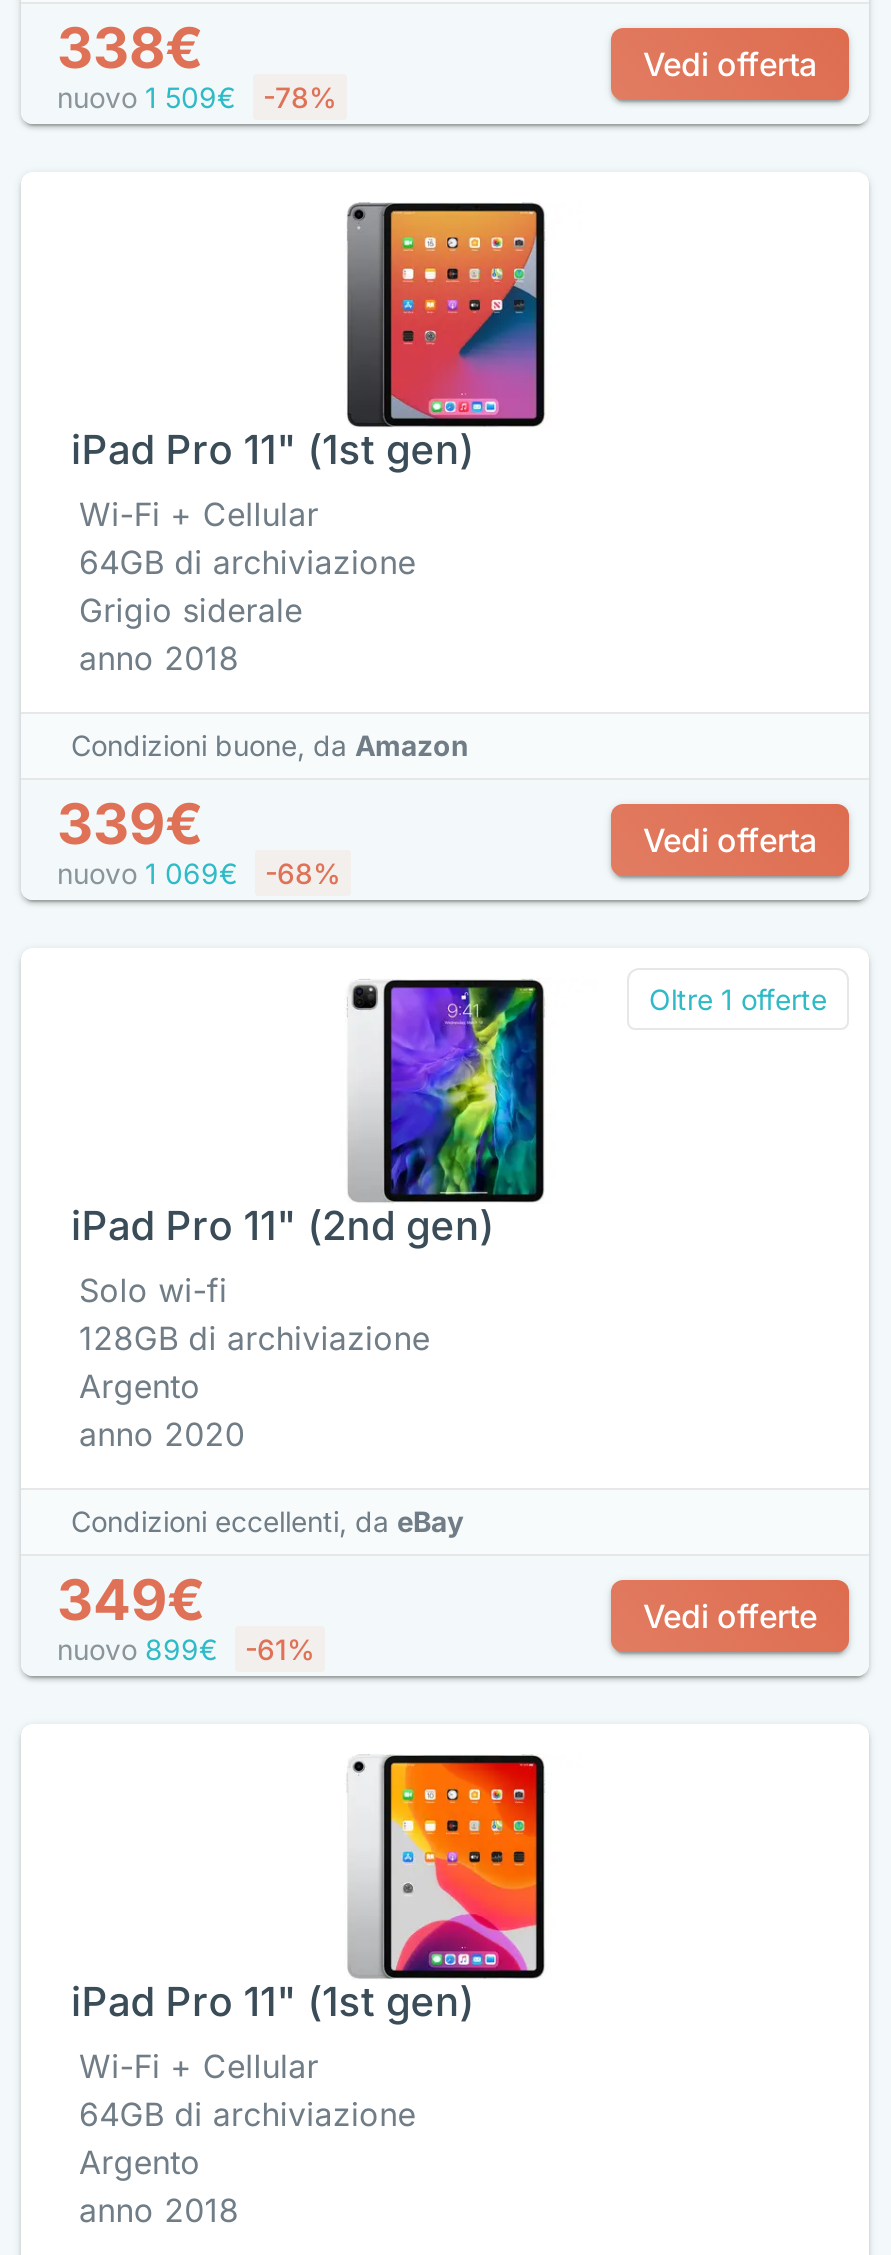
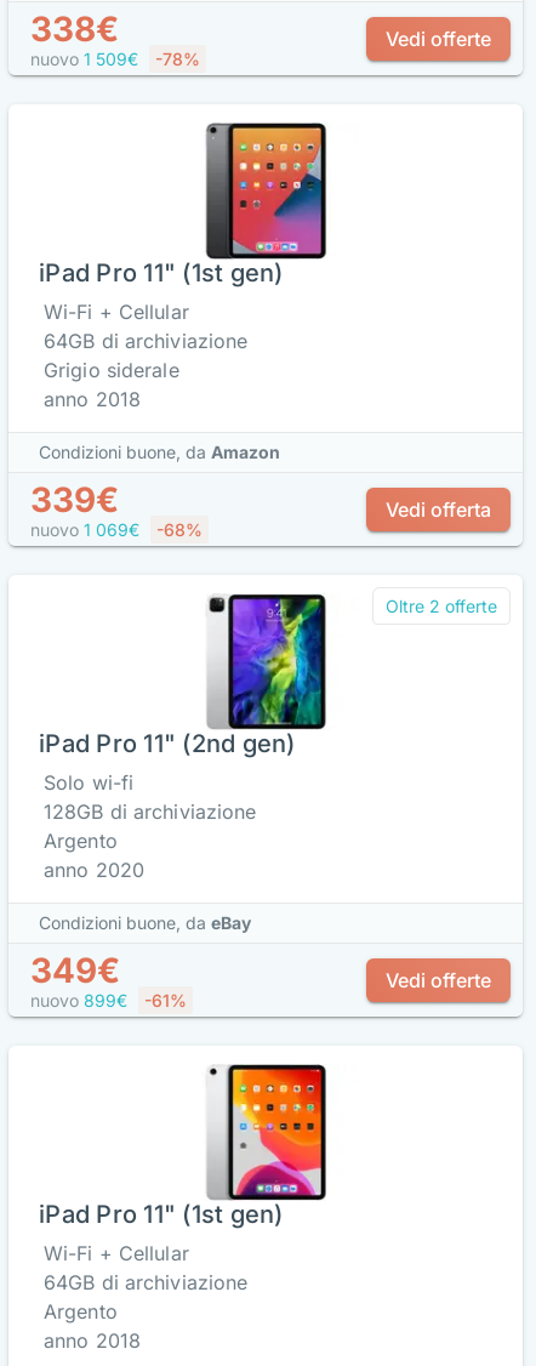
- Vedi offerta
+ Vedi offerte

- Oltre 1 offerte
+ Oltre 2 offerte

- Condizioni eccellenti, da eBay
+ Condizioni buone, da eBay
